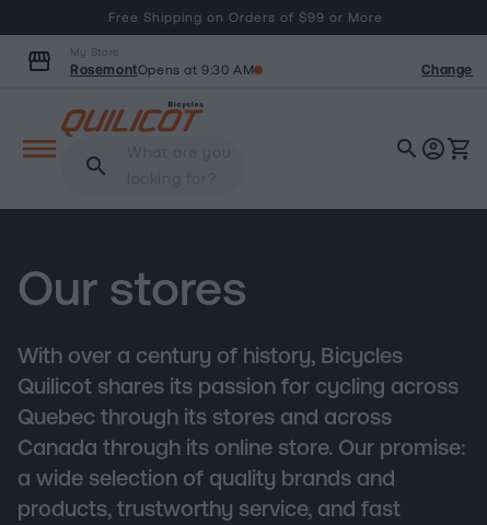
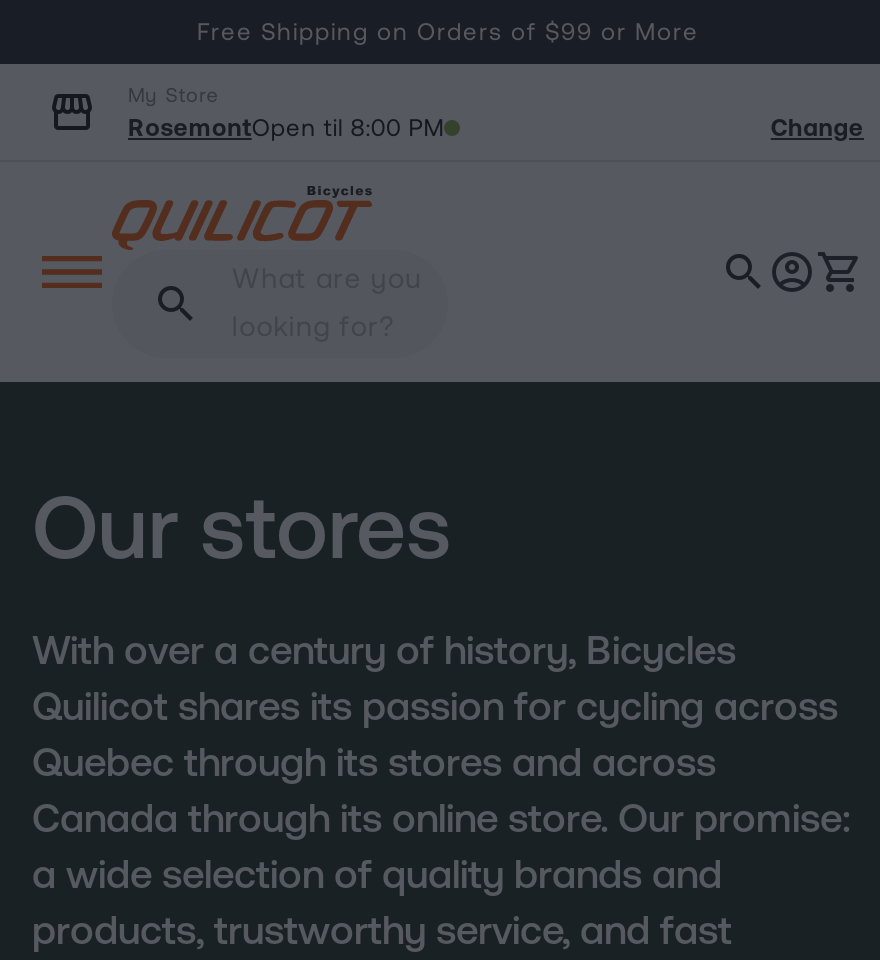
- RosemontOpens at 9:30 AM
+ RosemontOpen til 8:00 PM
